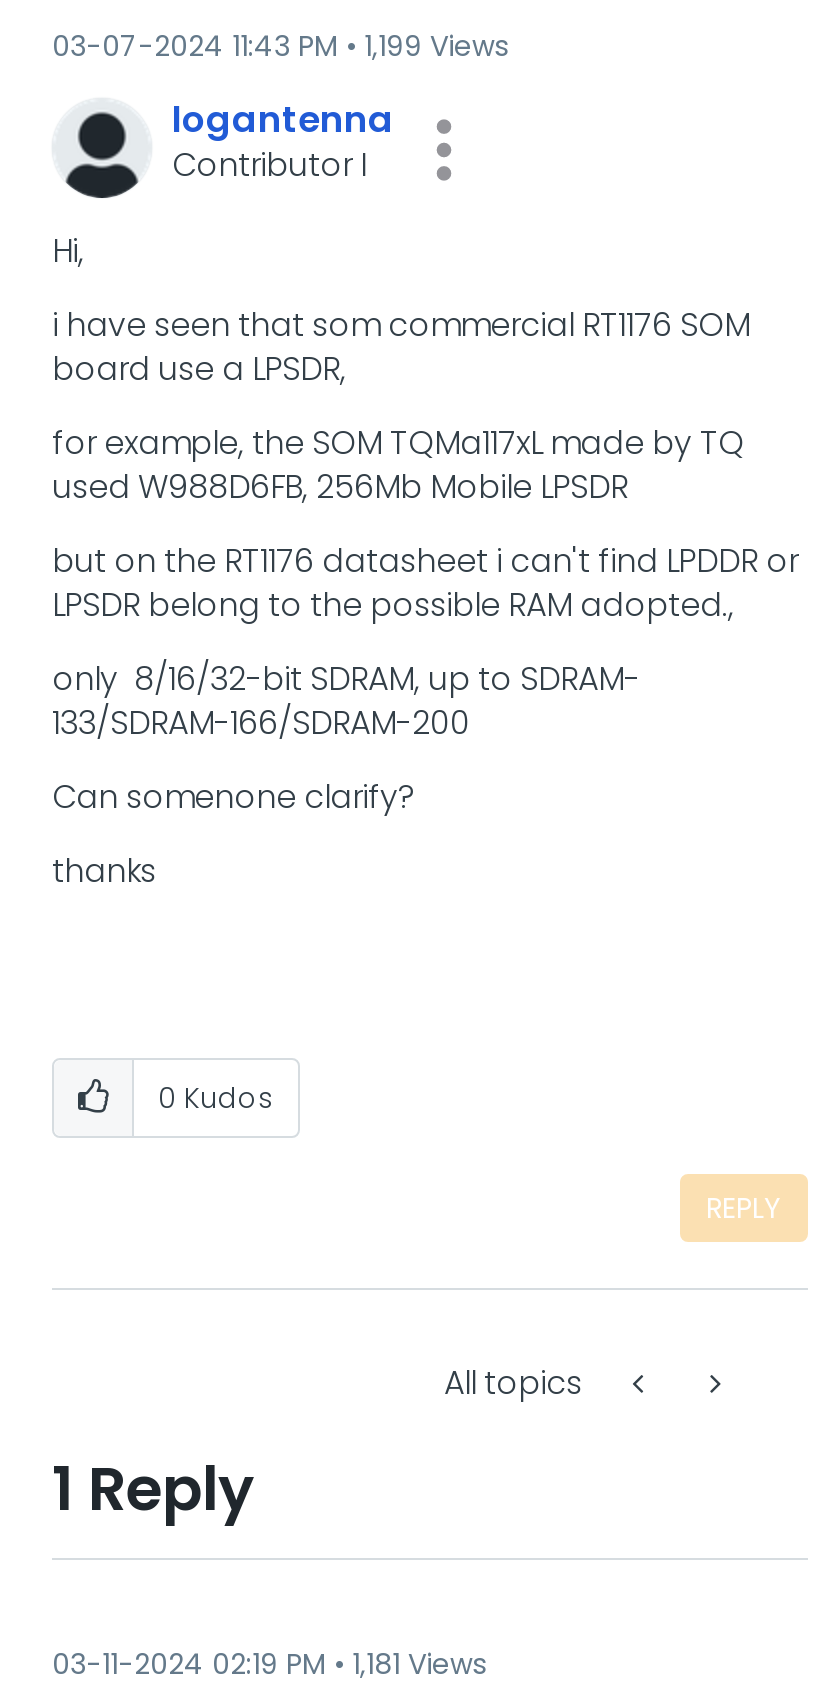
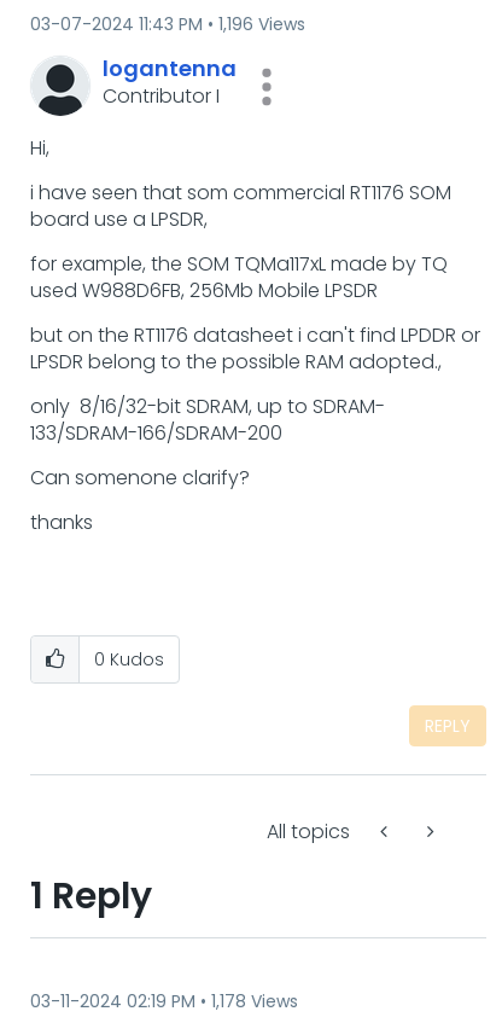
- 03-07-2024 11:43 PM 1,199 Views
+ 03-07-2024 11:43 PM 1,196 Views

- 03-11-2024 02:19 PM 1,181 Views
+ 03-11-2024 02:19 PM 1,178 Views
